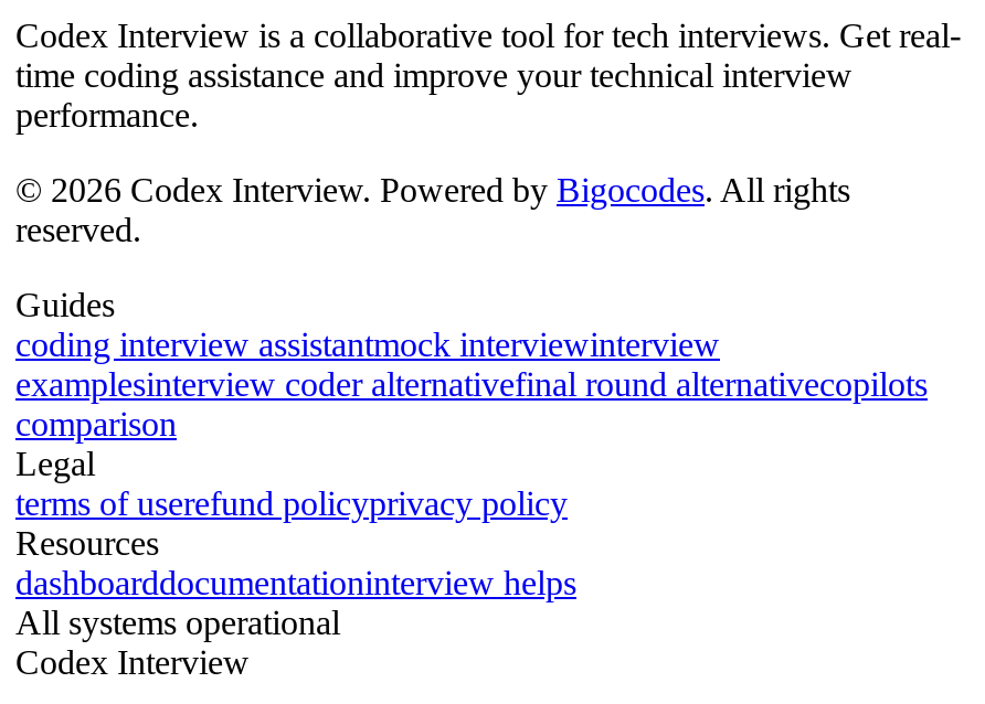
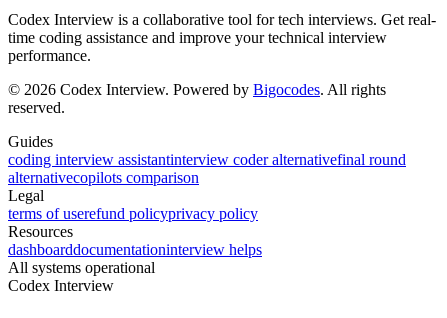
- coding interview assistantmock interviewinterview
- examplesinterview coder alternativefinal round alternativecopilots
- comparison
+ coding interview assistantinterview coder alternativefinal round
+ alternativecopilots comparison
